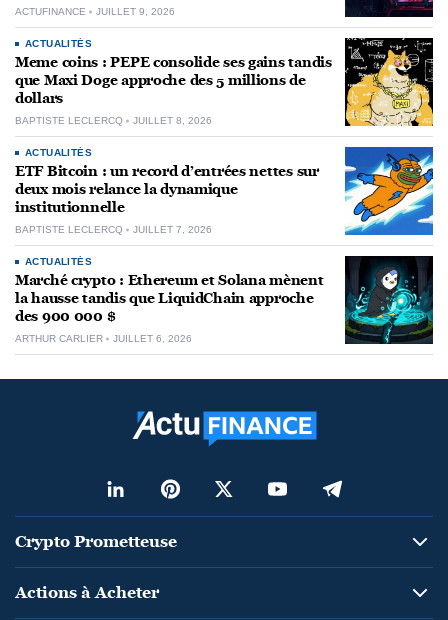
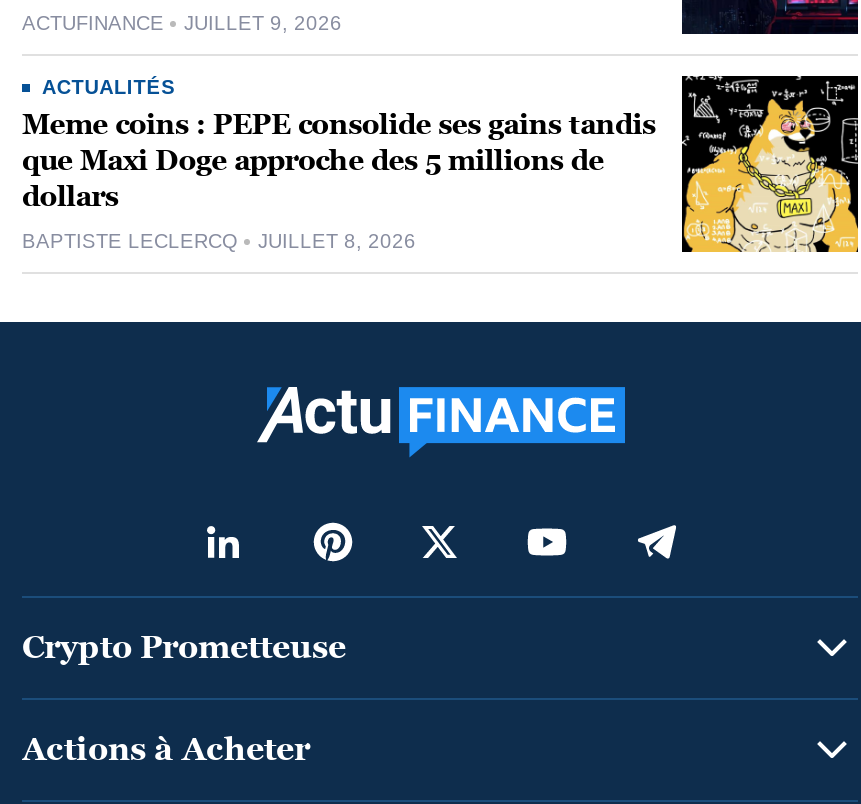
- [image]
- ACTUALITÉS
- ETF Bitcoin : un record d’entrées nettes sur
- deux mois relance la dynamique
- institutionnelle
- BAPTISTE LECLERCQ
- JUILLET 7, 2026
- ACTUALITÉS
- Marché crypto : Ethereum et Solana mènent
- la hausse tandis que LiquidChain approche
- des 900 000 $
- ARTHUR CARLIER
- JUILLET 6, 2026

- [image]
